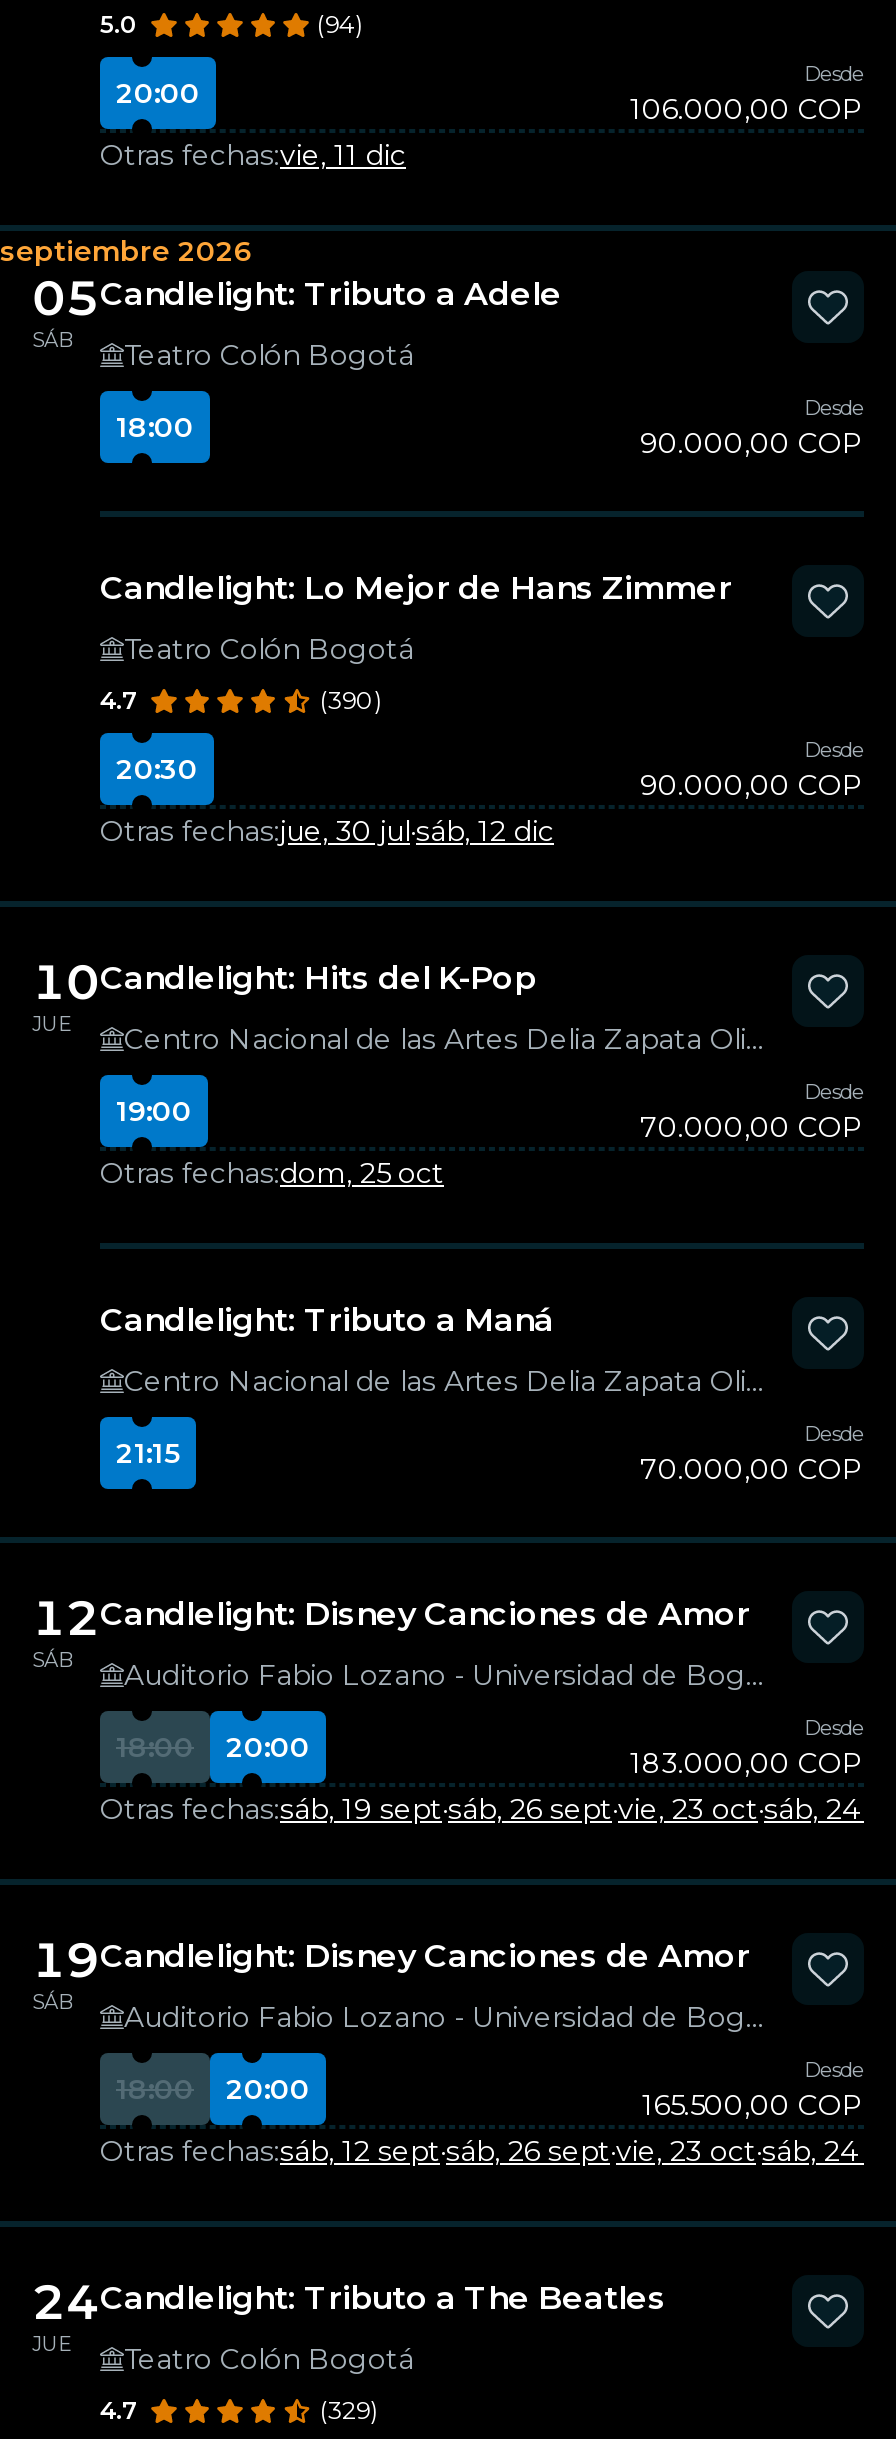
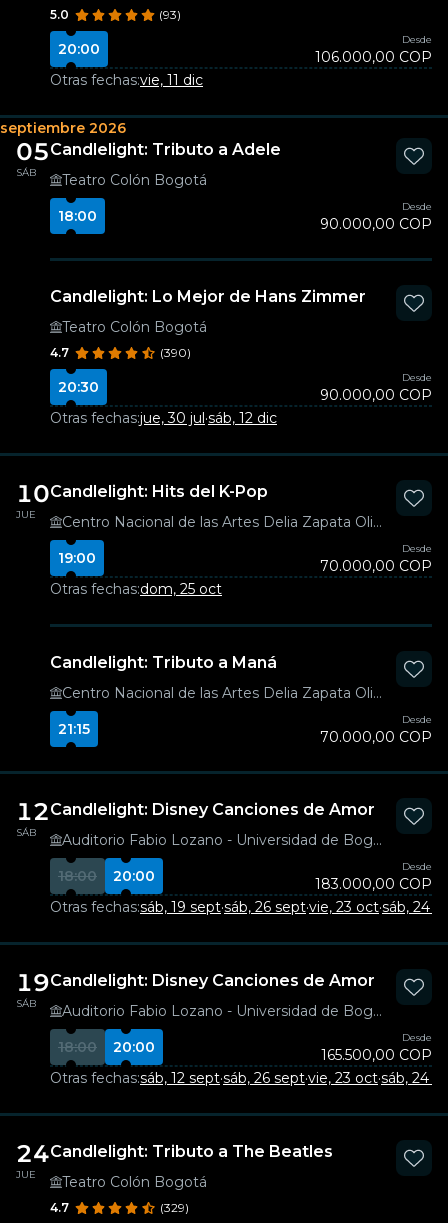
- (94)
+ (93)
